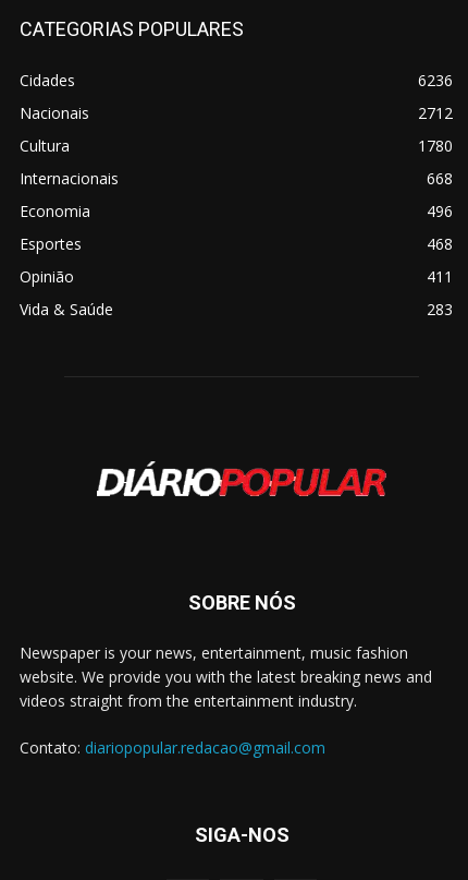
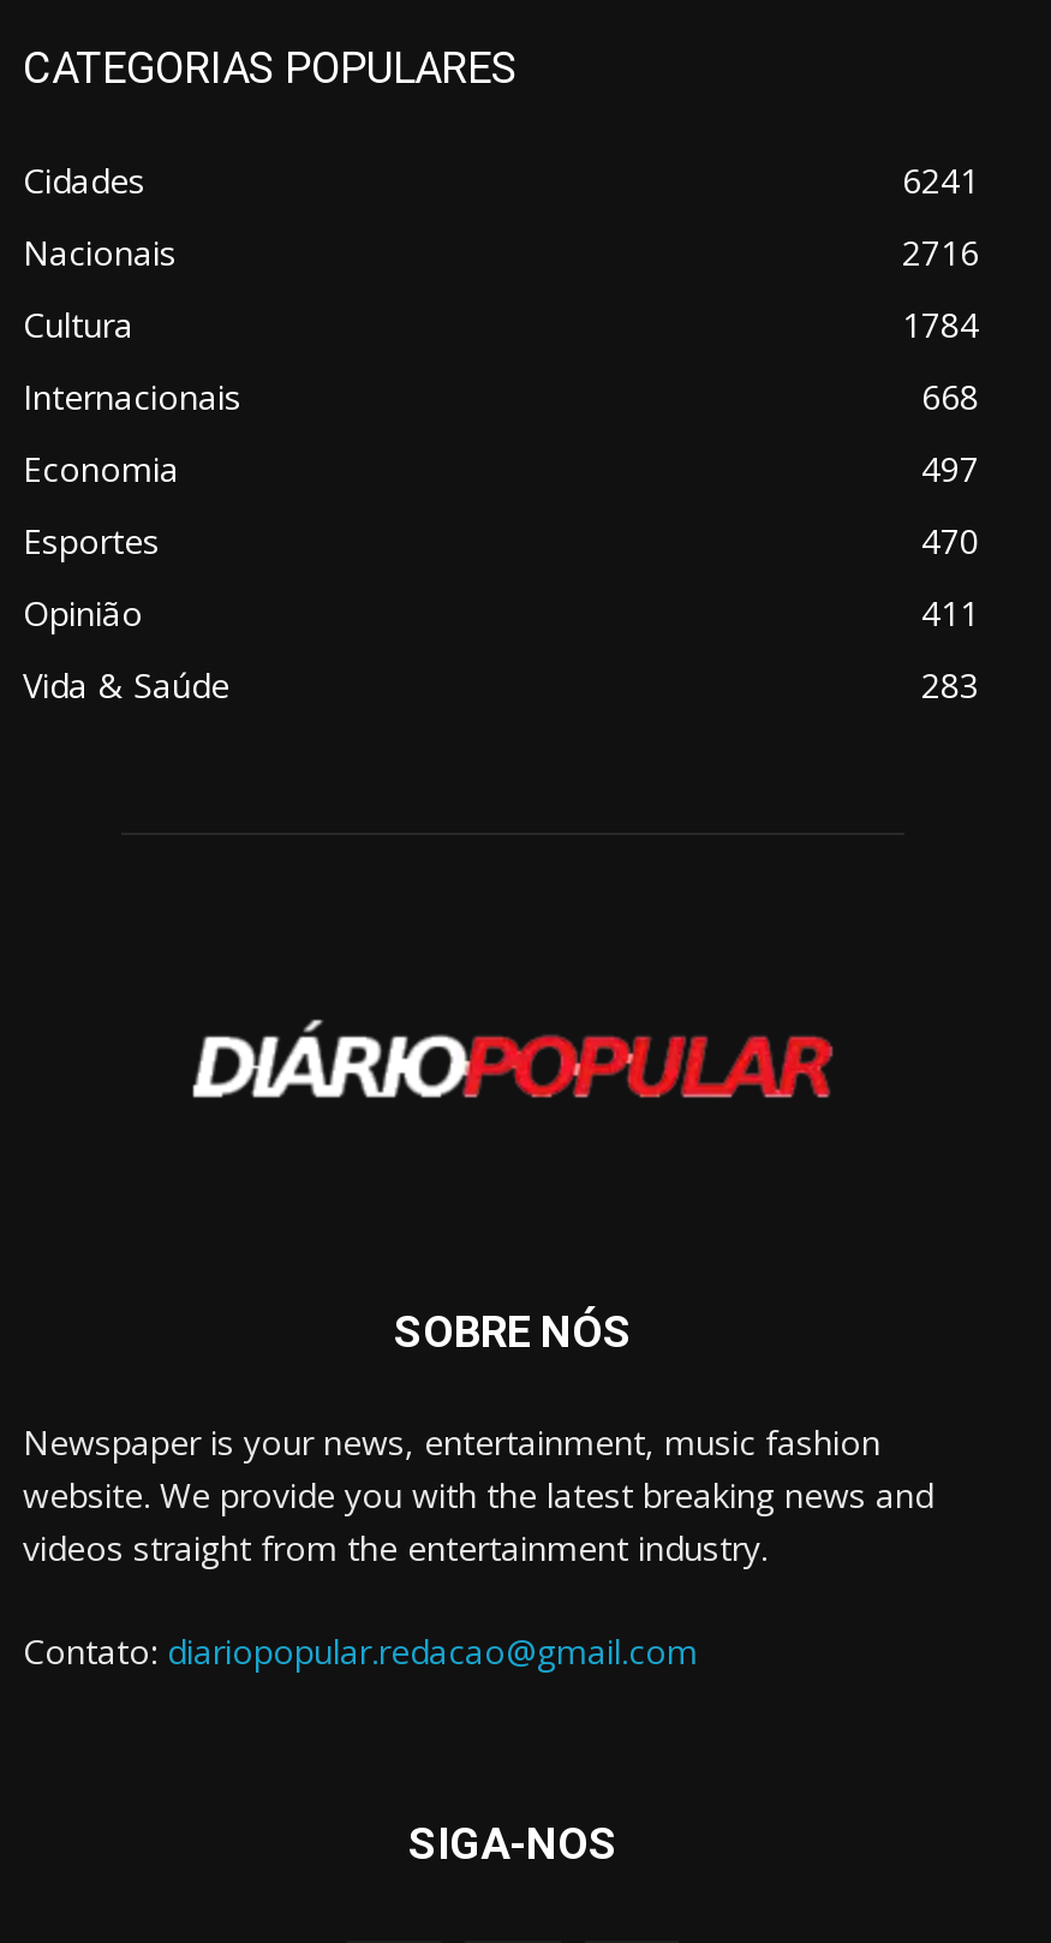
- 6236
+ 6241

- 2712
+ 2716

- 1780
+ 1784

- 496
+ 497

- 468
+ 470
